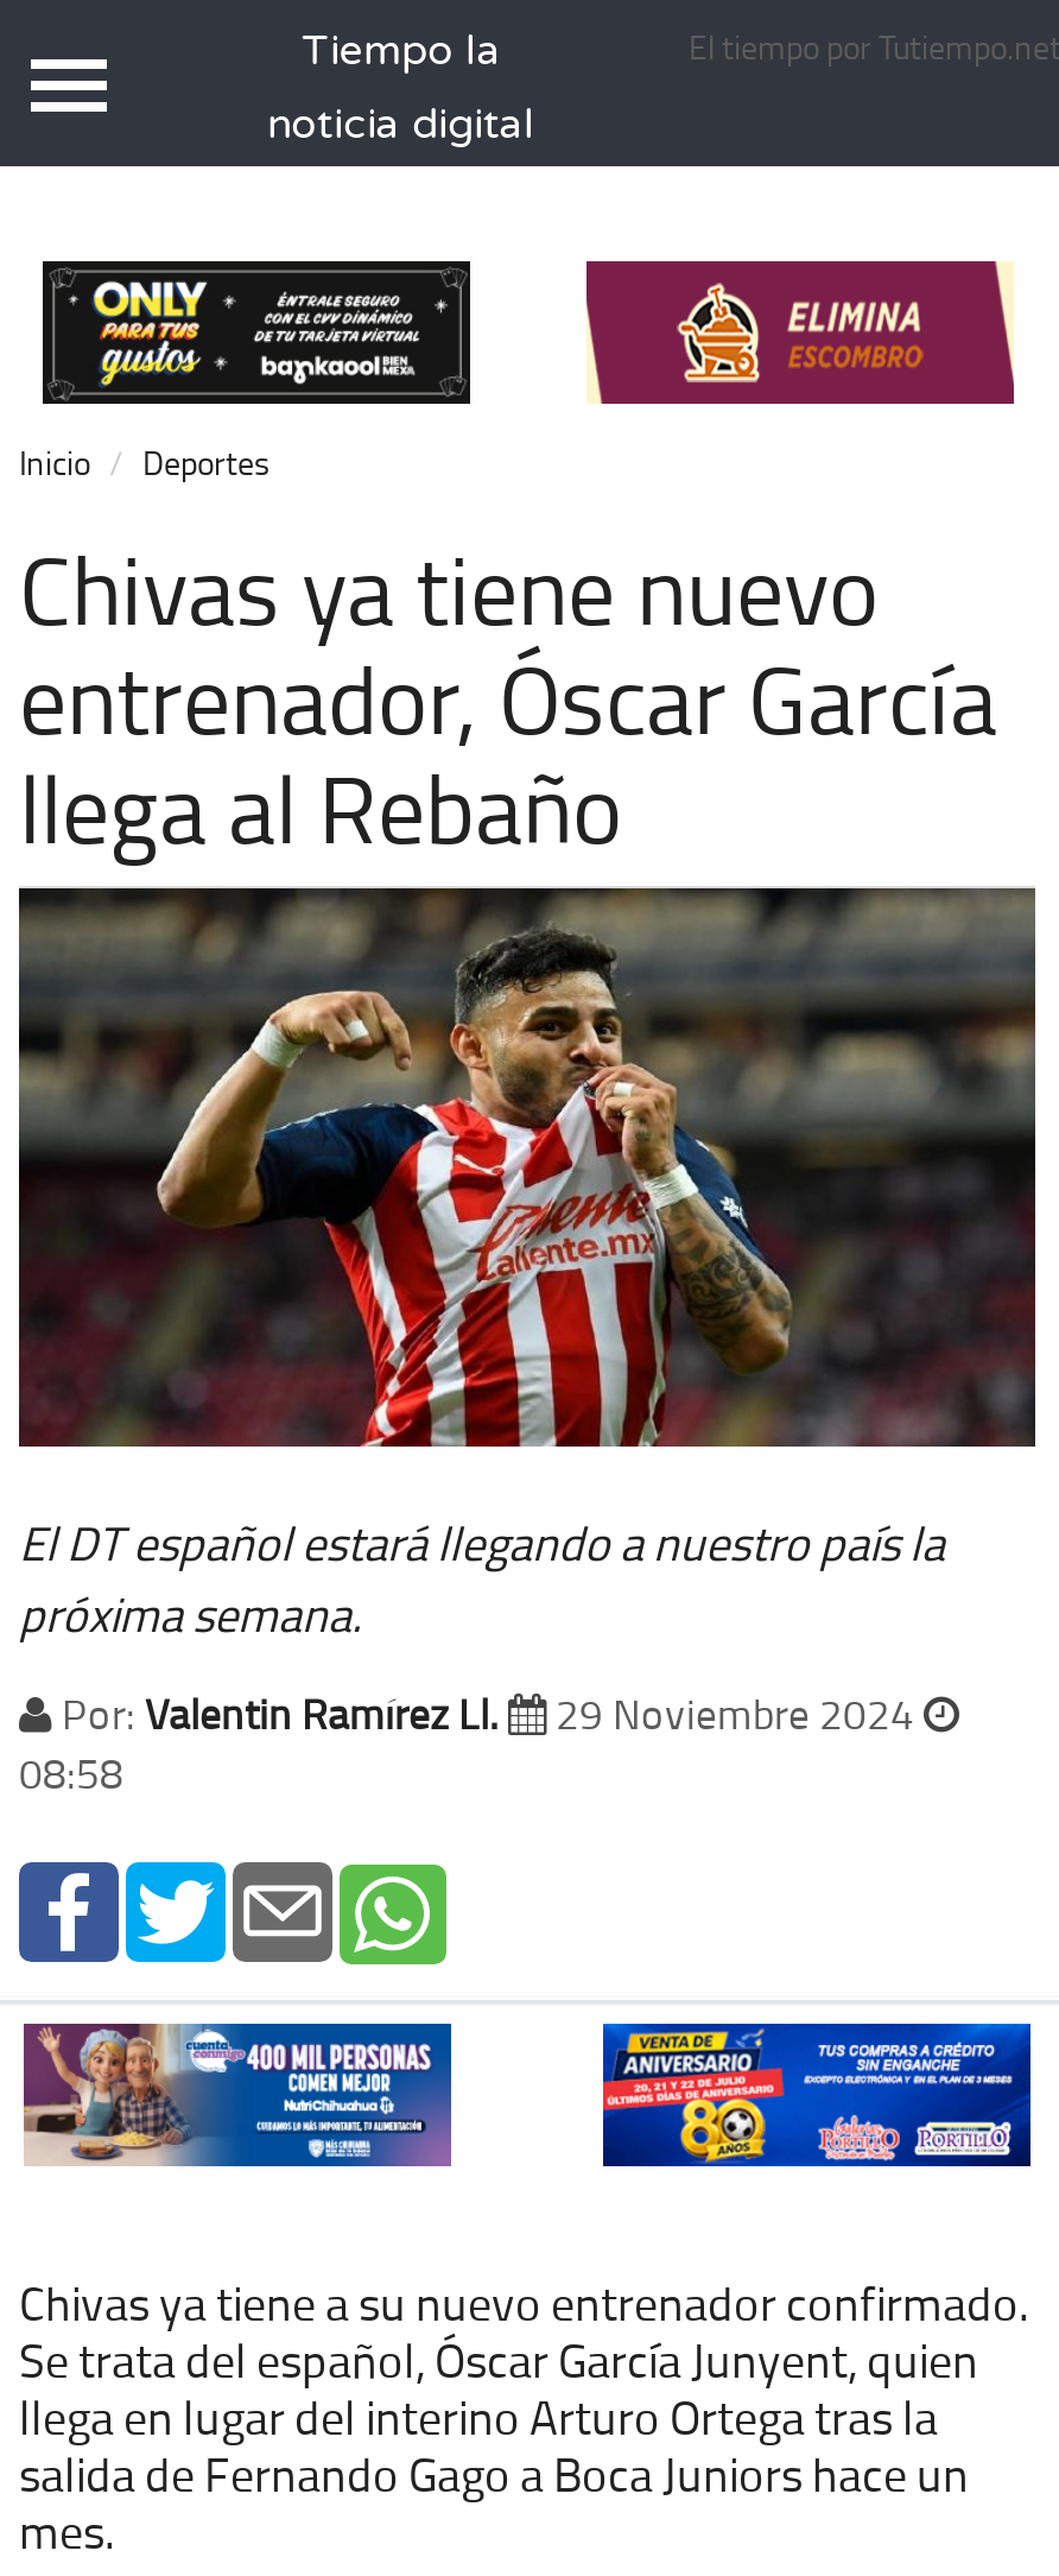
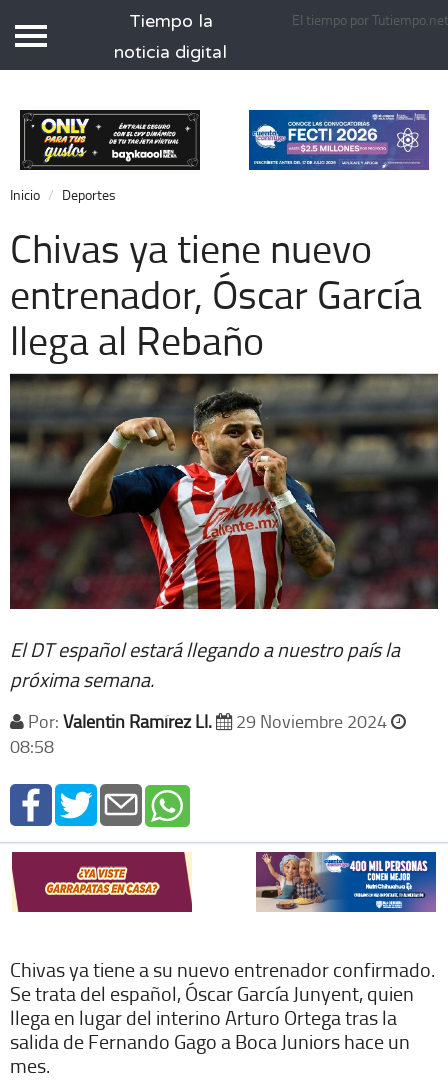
- [image]
+ [image]

- [image]
+ [image]

- [image]
+ [image]
